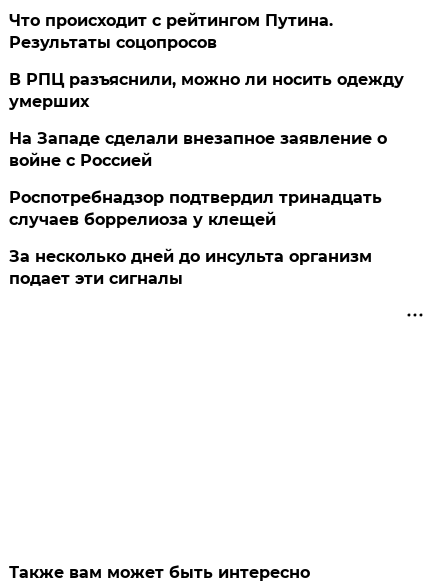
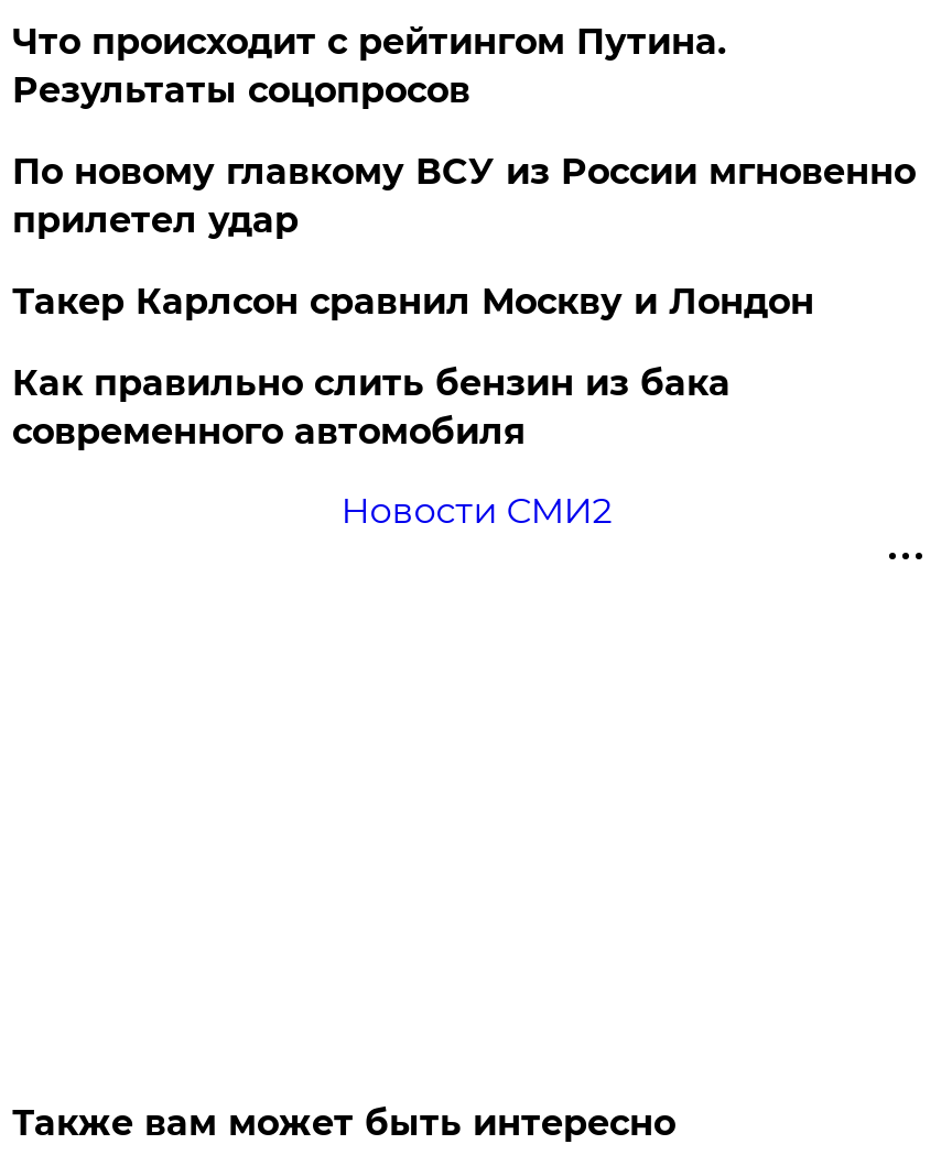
- В РПЦ разъяснили, можно ли носить одежду
- умерших
+ По новому главкому ВСУ из России мгновенно
+ прилетел удар

- На Западе сделали внезапное заявление о
- войне с Россией
+ Такер Карлсон сравнил Москву и Лондон

- Роспотребнадзор подтвердил тринадцать
- случаев боррелиоза у клещей
+ Как правильно слить бензин из бака
+ современного автомобиля

- За несколько дней до инсульта организм
- подает эти сигналы
+ Новости СМИ2
